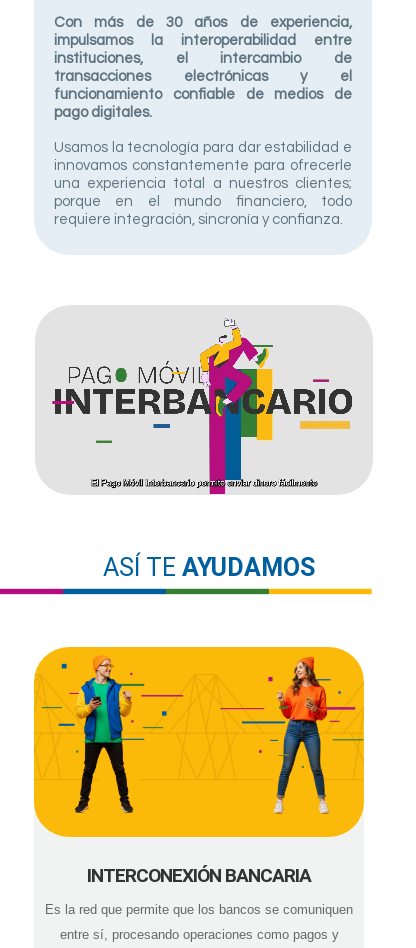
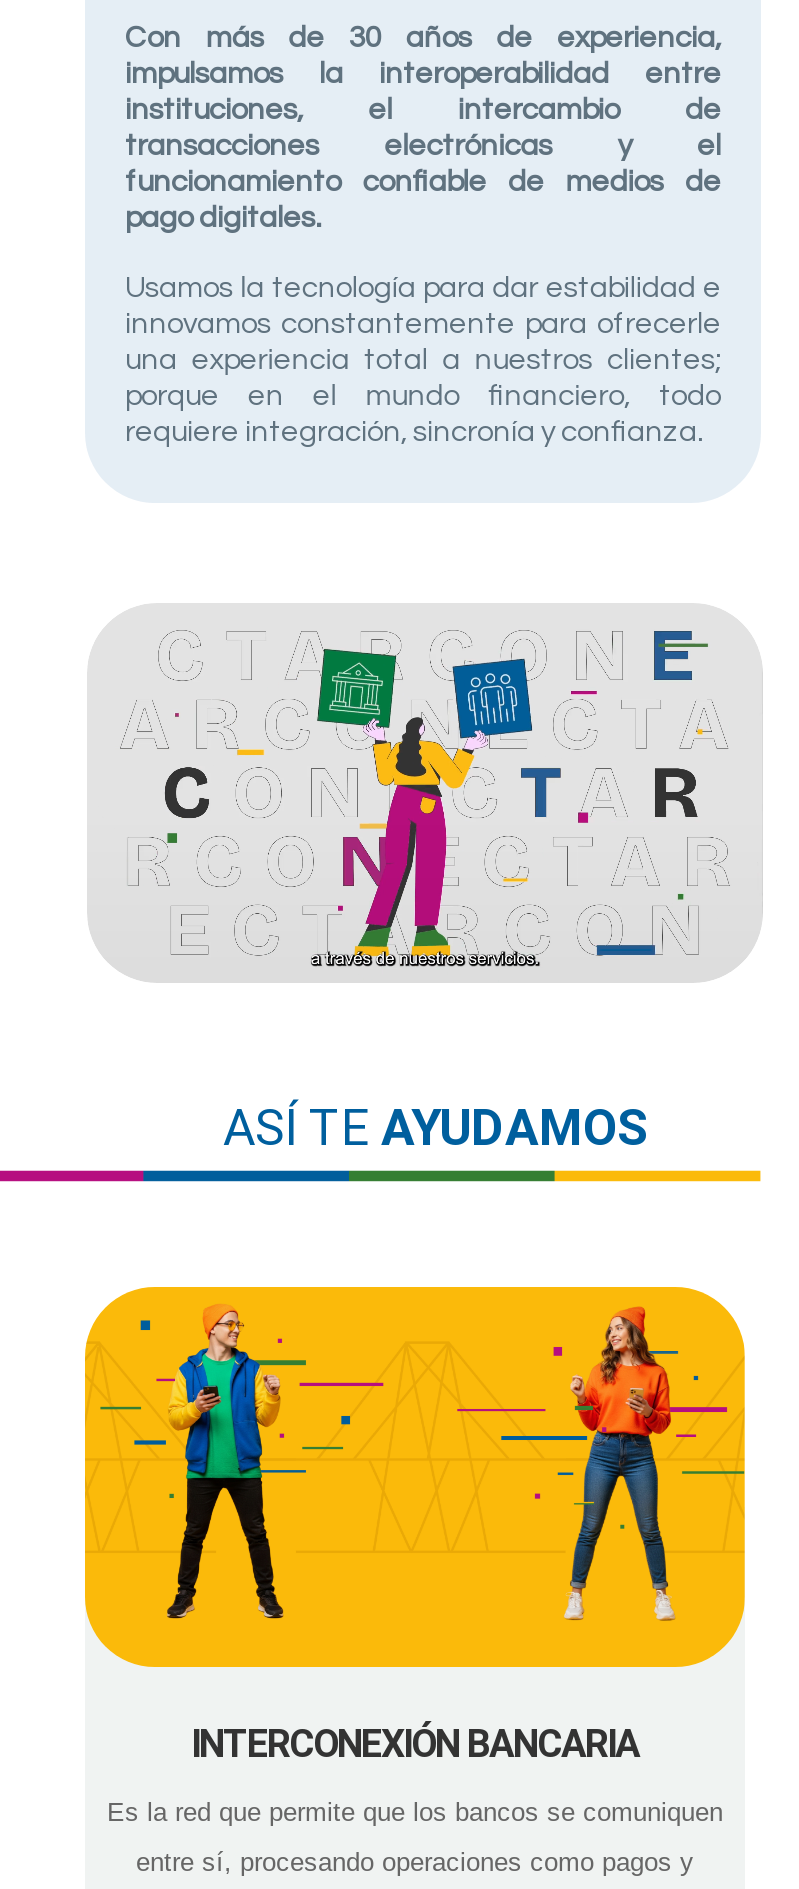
- [image]
+ [image]
